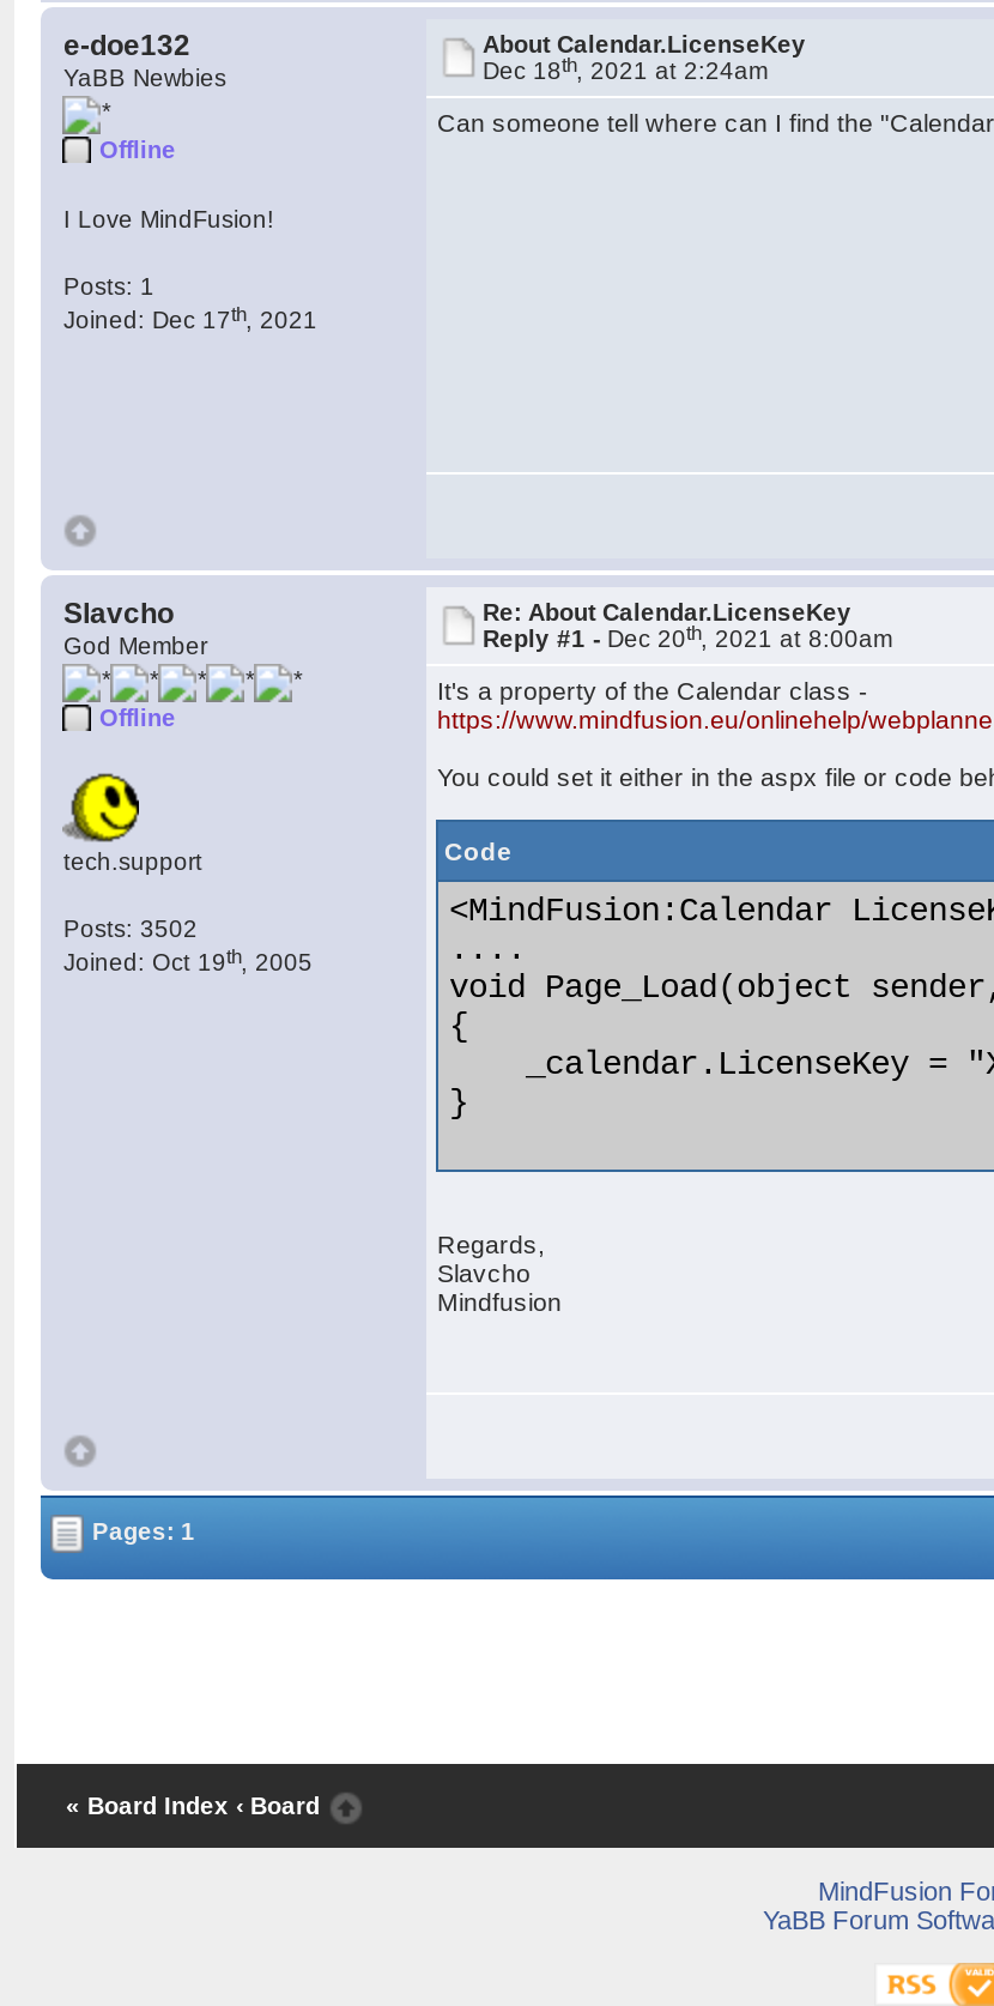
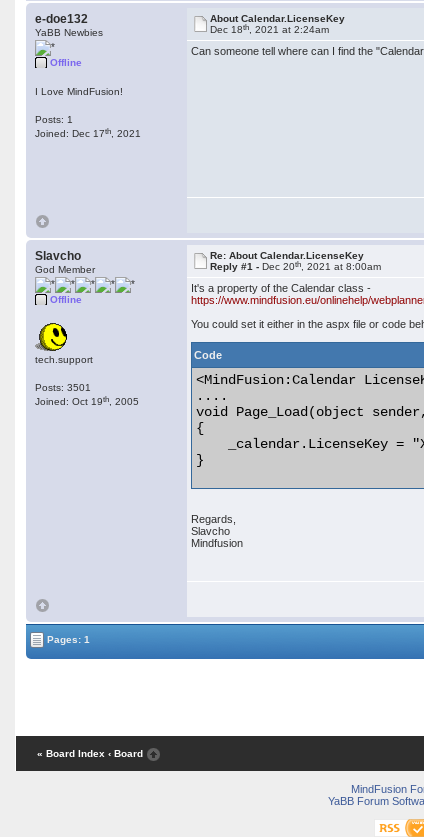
- Posts: 3502
+ Posts: 3501
